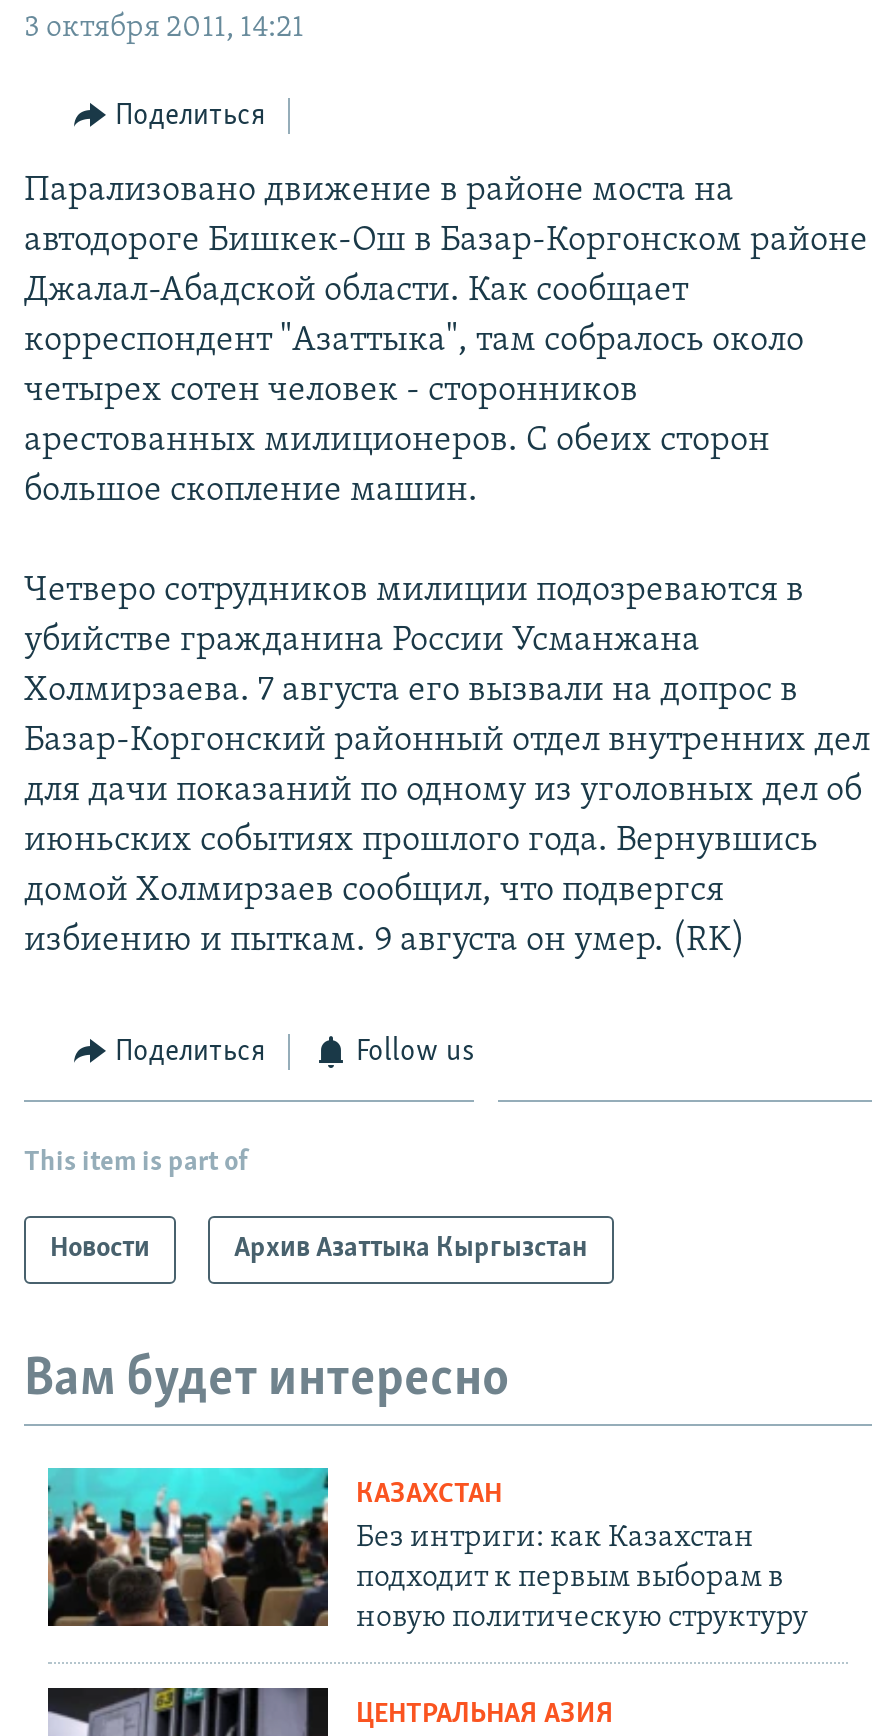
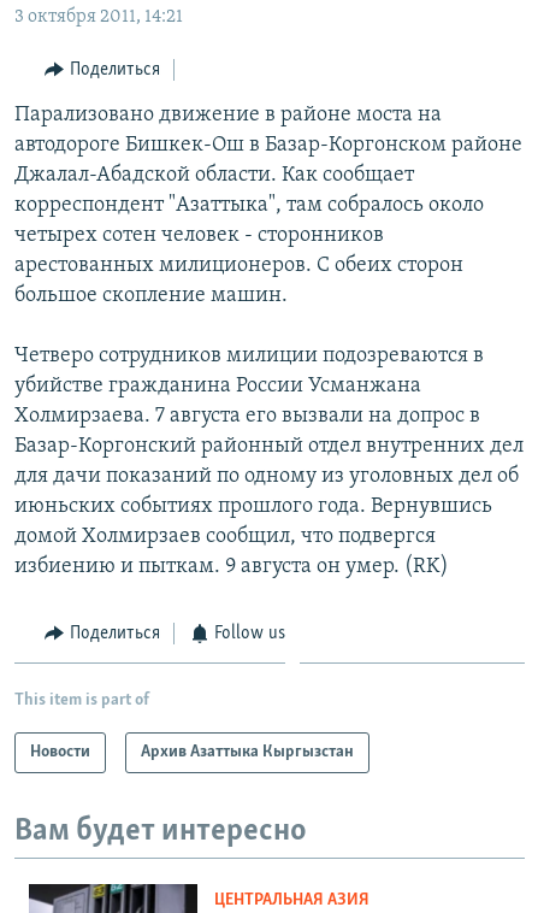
- [image]
- КАЗАХСТАН
- Без интриги: как Казахстан
- подходит к первым выборам в
- новую политическую структуру
